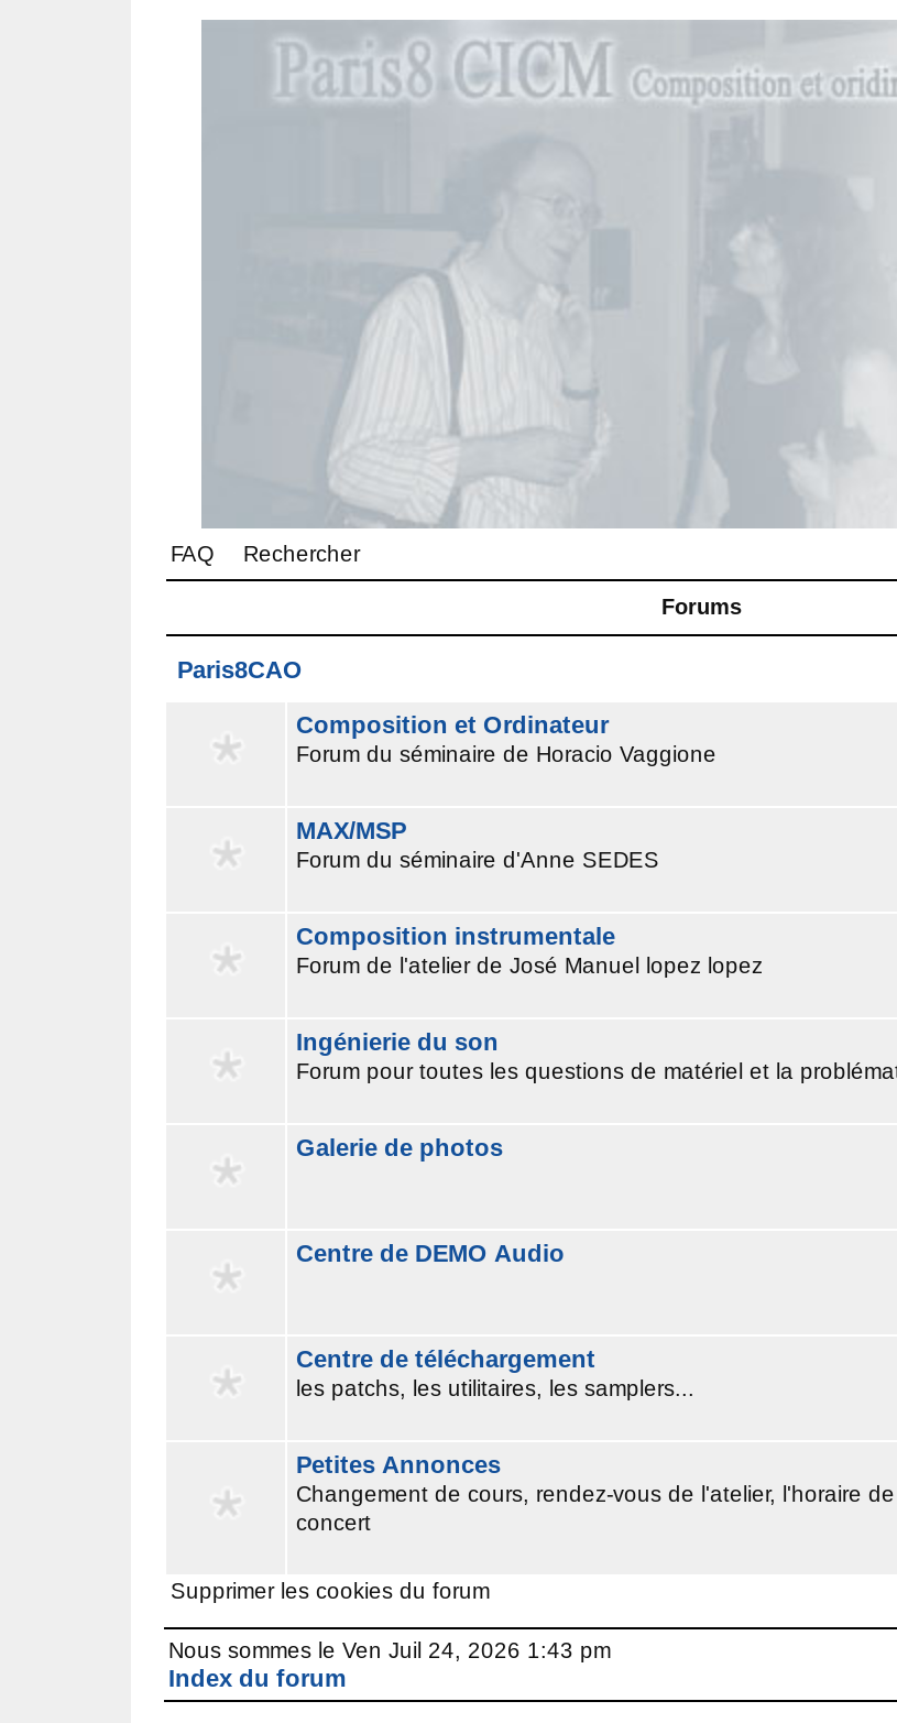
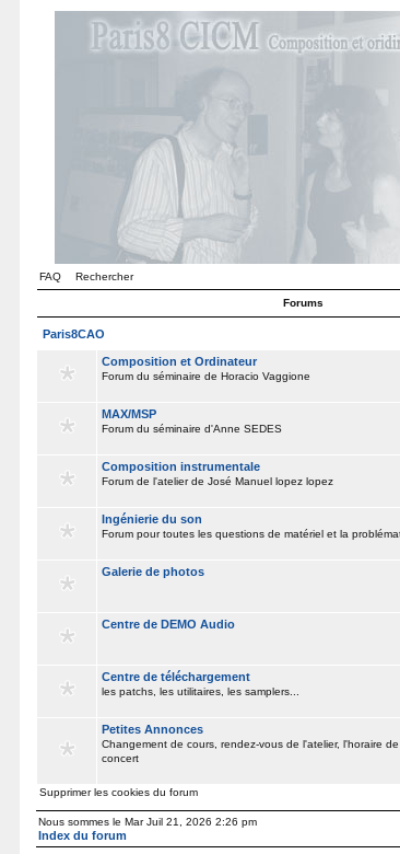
- Nous sommes le Ven Juil 24, 2026 1:43 pm
+ Nous sommes le Mar Juil 21, 2026 2:26 pm
